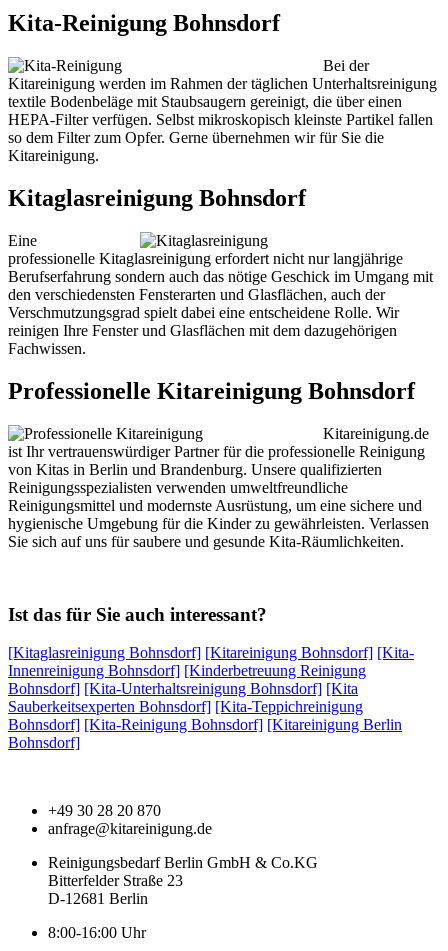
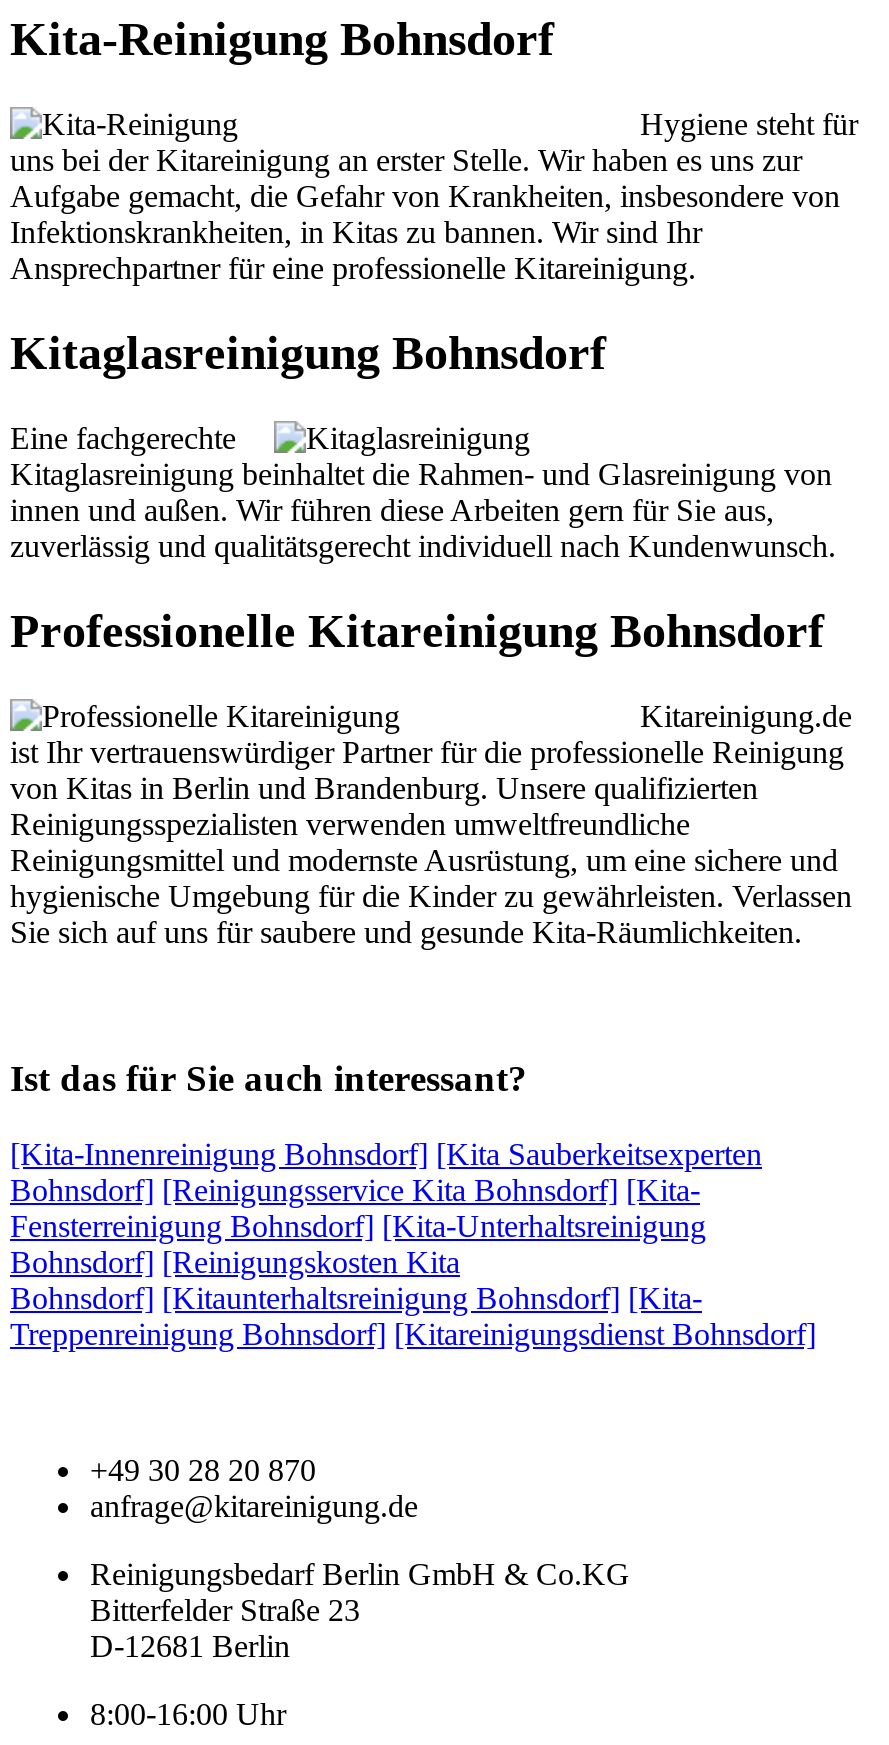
- Bei der
- Kitareinigung werden im Rahmen der täglichen Unterhaltsreinigung
- textile Bodenbeläge mit Staubsaugern gereinigt, die über einen
- HEPA-Filter verfügen. Selbst mikroskopisch kleinste Partikel fallen
- so dem Filter zum Opfer. Gerne übernehmen wir für Sie die
- Kitareinigung.
+ Hygiene steht für
+ uns bei der Kitareinigung an erster Stelle. Wir haben es uns zur
+ Aufgabe gemacht, die Gefahr von Krankheiten, insbesondere von
+ Infektionskrankheiten, in Kitas zu bannen. Wir sind Ihr
+ Ansprechpartner für eine professionelle Kitareinigung.

- Eine
- professionelle Kitaglasreinigung erfordert nicht nur langjährige
- Berufserfahrung sondern auch das nötige Geschick im Umgang mit
- den verschiedensten Fensterarten und Glasflächen, auch der
- Verschmutzungsgrad spielt dabei eine entscheidene Rolle. Wir
- reinigen Ihre Fenster und Glasflächen mit dem dazugehörigen
- Fachwissen.
+ Eine fachgerechte
+ Kitaglasreinigung beinhaltet die Rahmen- und Glasreinigung von
+ innen und außen. Wir führen diese Arbeiten gern für Sie aus,
+ zuverlässig und qualitätsgerecht individuell nach Kundenwunsch.

- [Kitaglasreinigung Bohnsdorf] [Kitareinigung Bohnsdorf] [Kita-
- Innenreinigung Bohnsdorf] [Kinderbetreuung Reinigung
- Bohnsdorf] [Kita-Unterhaltsreinigung Bohnsdorf] [Kita
- Sauberkeitsexperten Bohnsdorf] [Kita-Teppichreinigung
- Bohnsdorf] [Kita-Reinigung Bohnsdorf] [Kitareinigung Berlin
- Bohnsdorf]
+ [Kita-Innenreinigung Bohnsdorf] [Kita Sauberkeitsexperten
+ Bohnsdorf] [Reinigungsservice Kita Bohnsdorf] [Kita-
+ Fensterreinigung Bohnsdorf] [Kita-Unterhaltsreinigung
+ Bohnsdorf] [Reinigungskosten Kita
+ Bohnsdorf] [Kitaunterhaltsreinigung Bohnsdorf] [Kita-
+ Treppenreinigung Bohnsdorf] [Kitareinigungsdienst Bohnsdorf]
